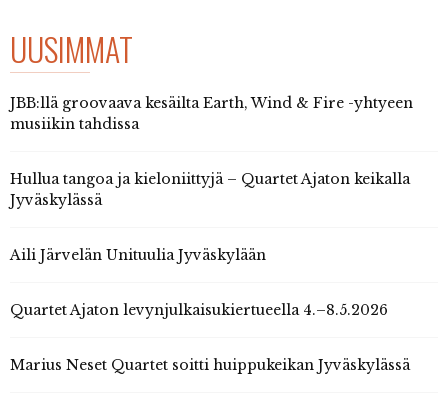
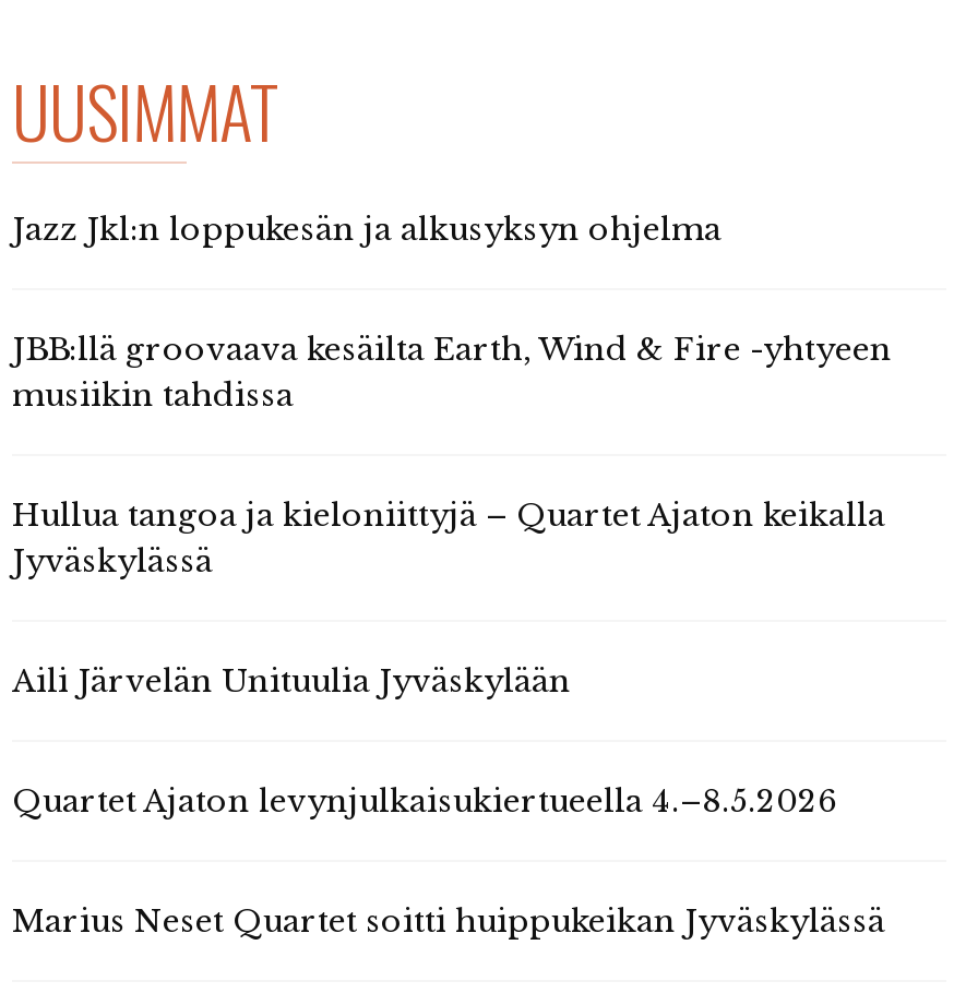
+ Jazz Jkl:n loppukesän ja alkusyksyn ohjelma
